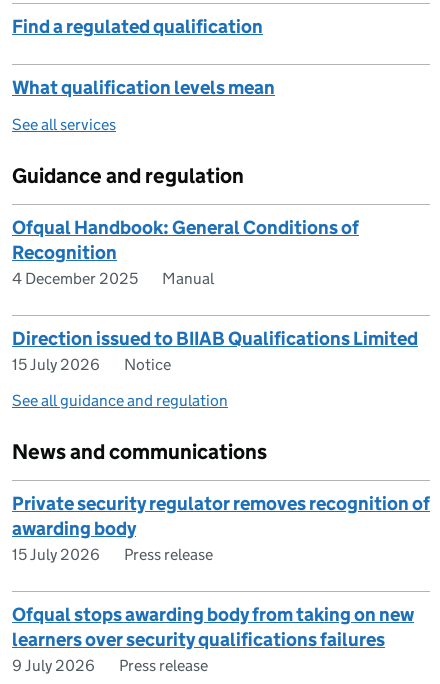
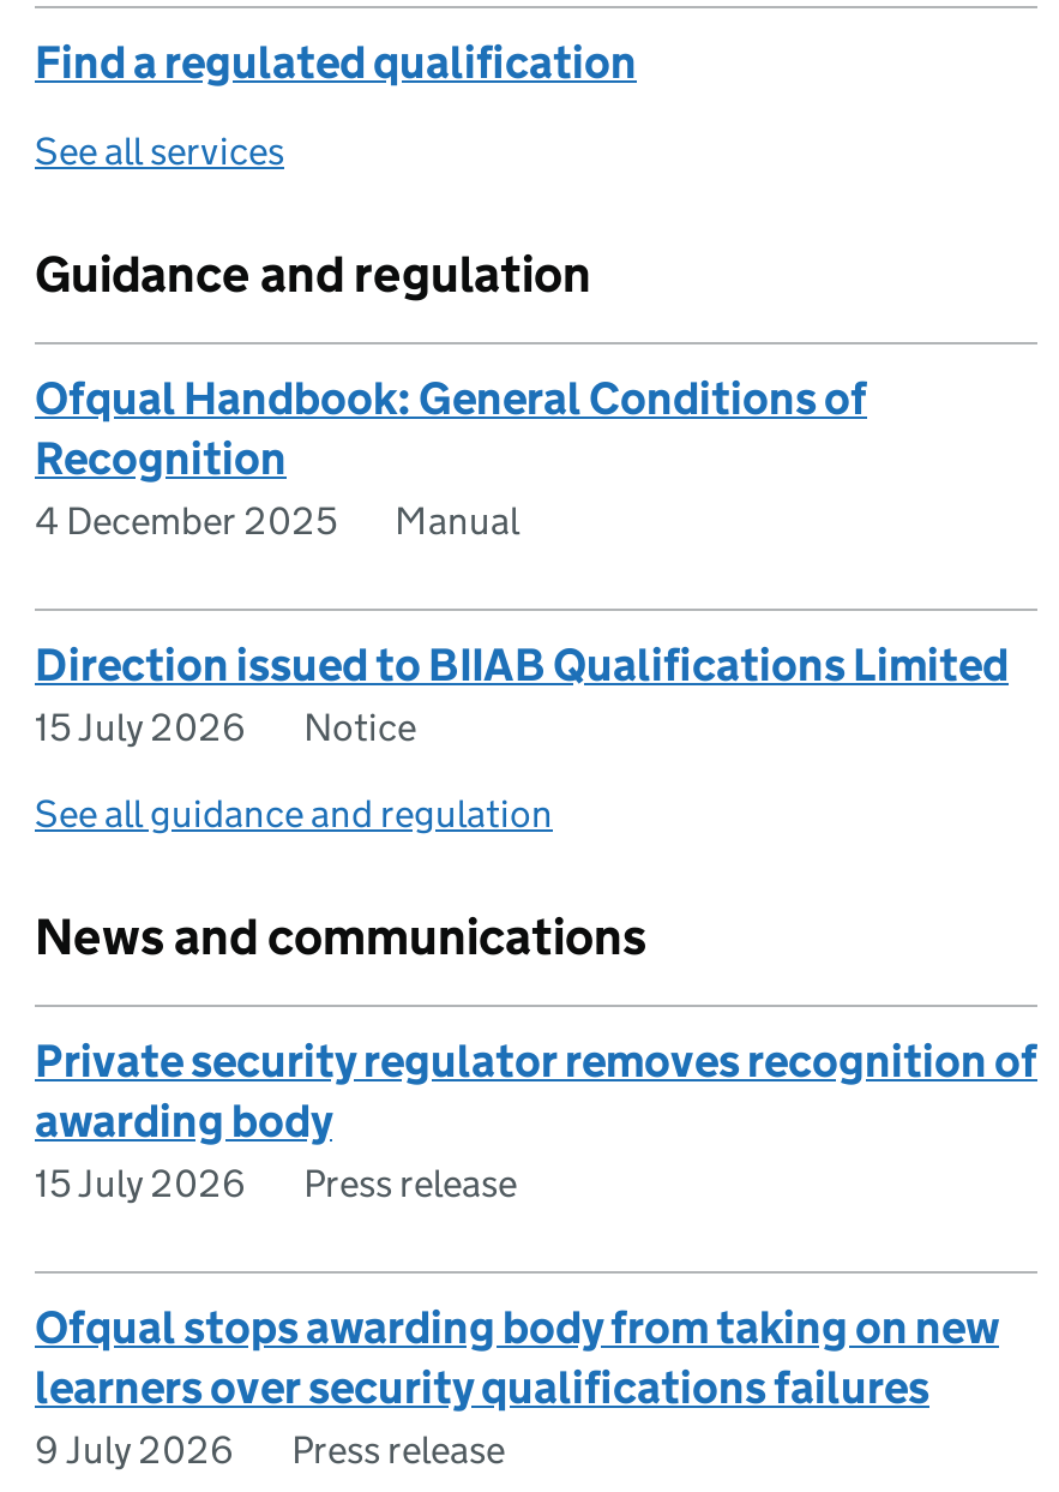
- What qualification levels mean
